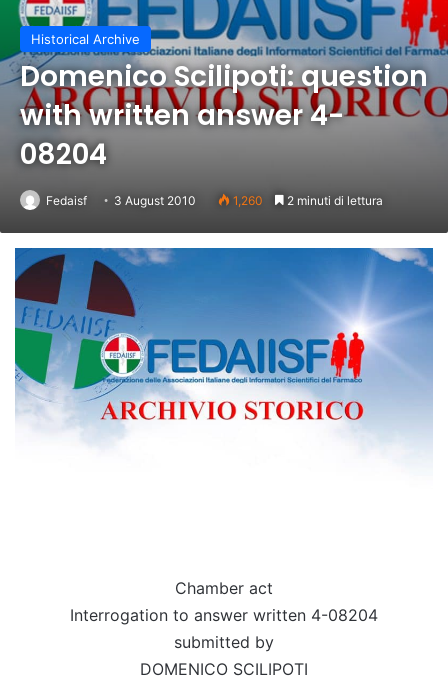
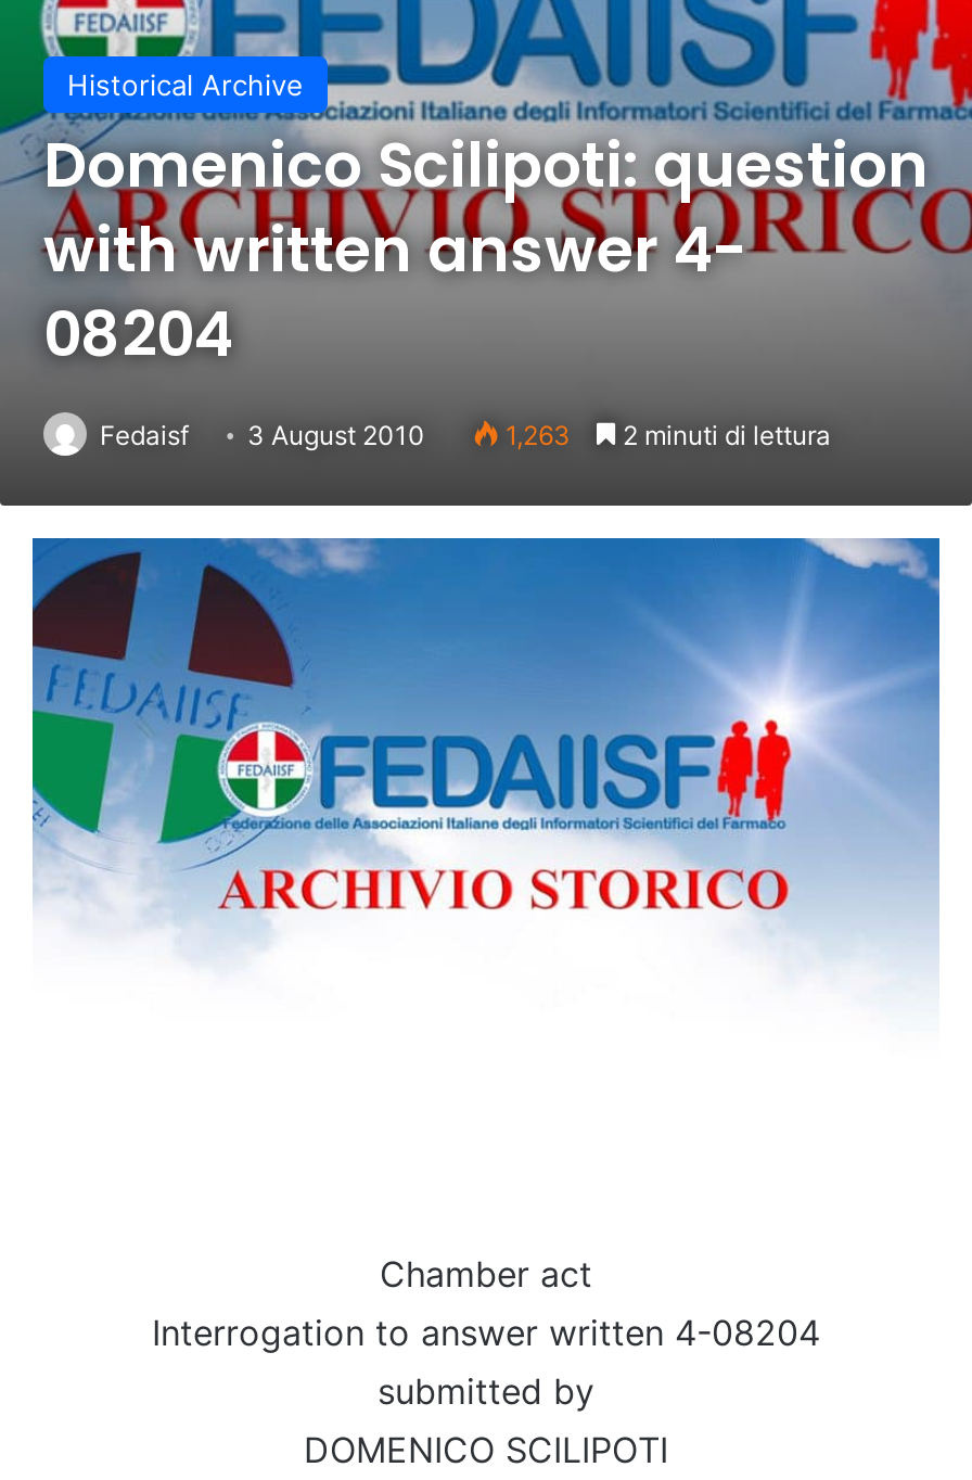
- 1,260 2 minuti di lettura
+ 1,263 2 minuti di lettura
